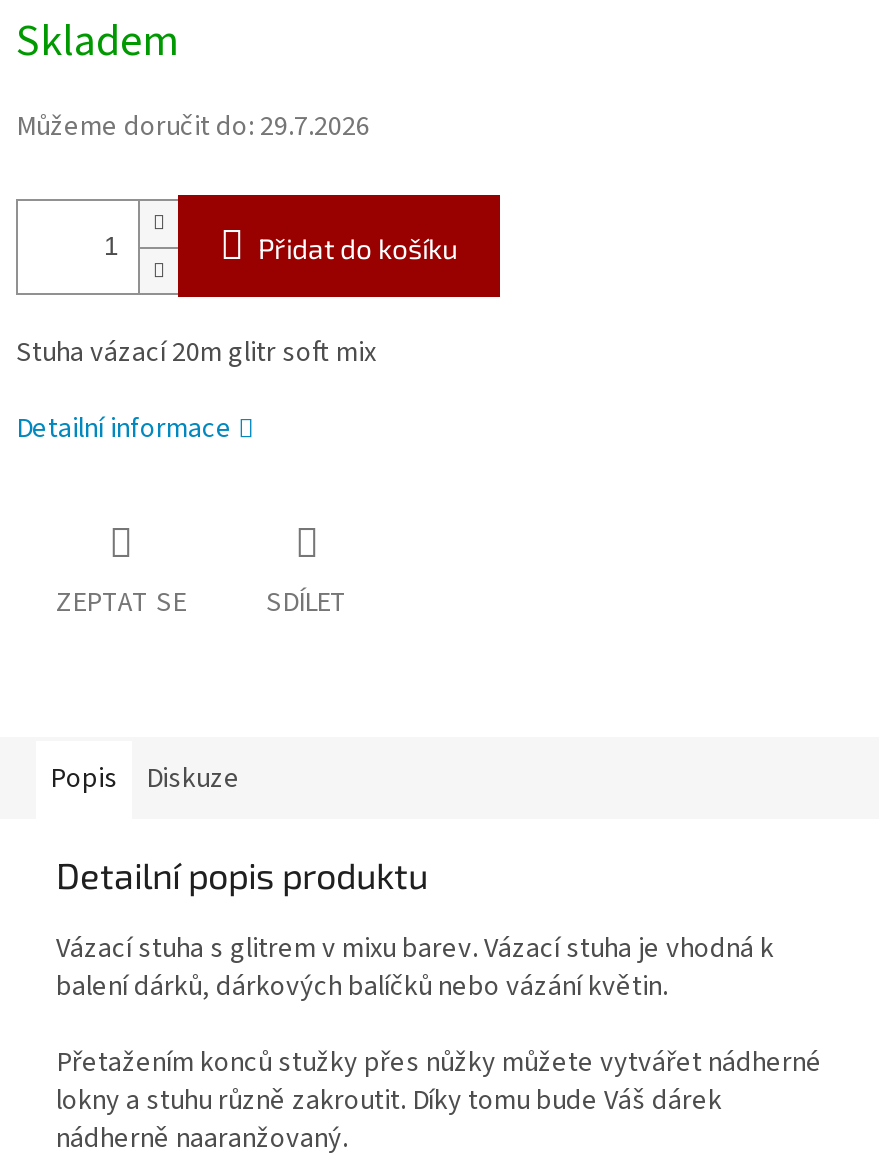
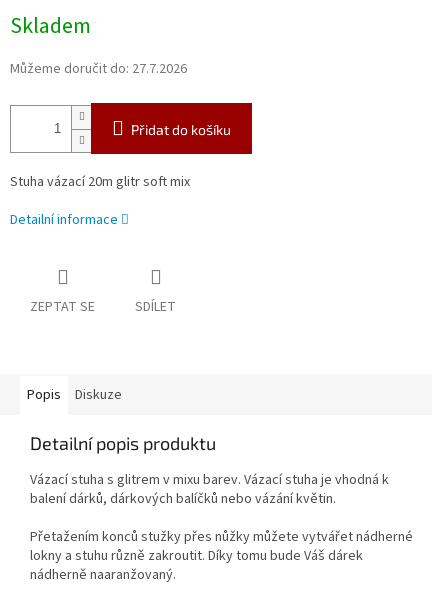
- Můžeme doručit do: 29.7.2026
+ Můžeme doručit do: 27.7.2026
